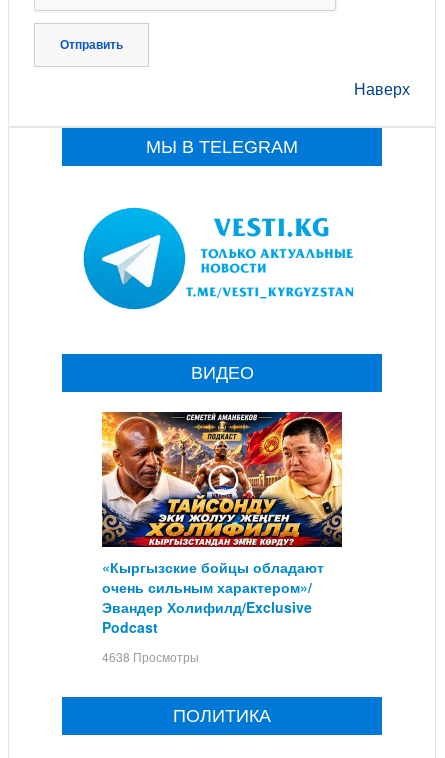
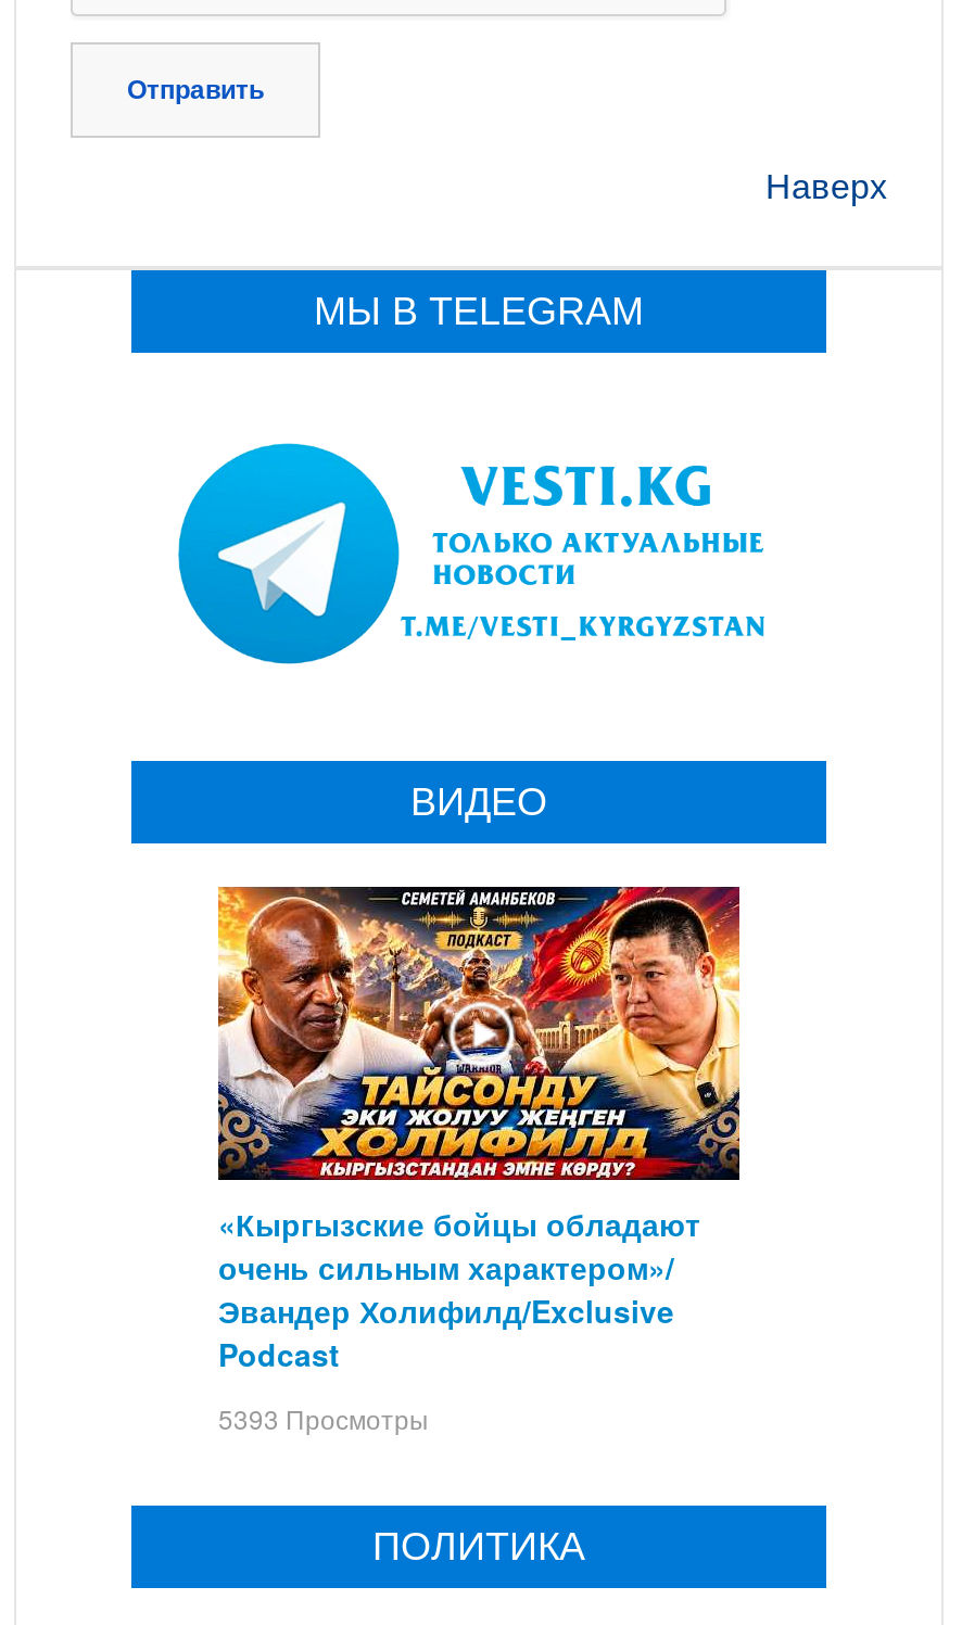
- 4638 Просмотры
+ 5393 Просмотры
